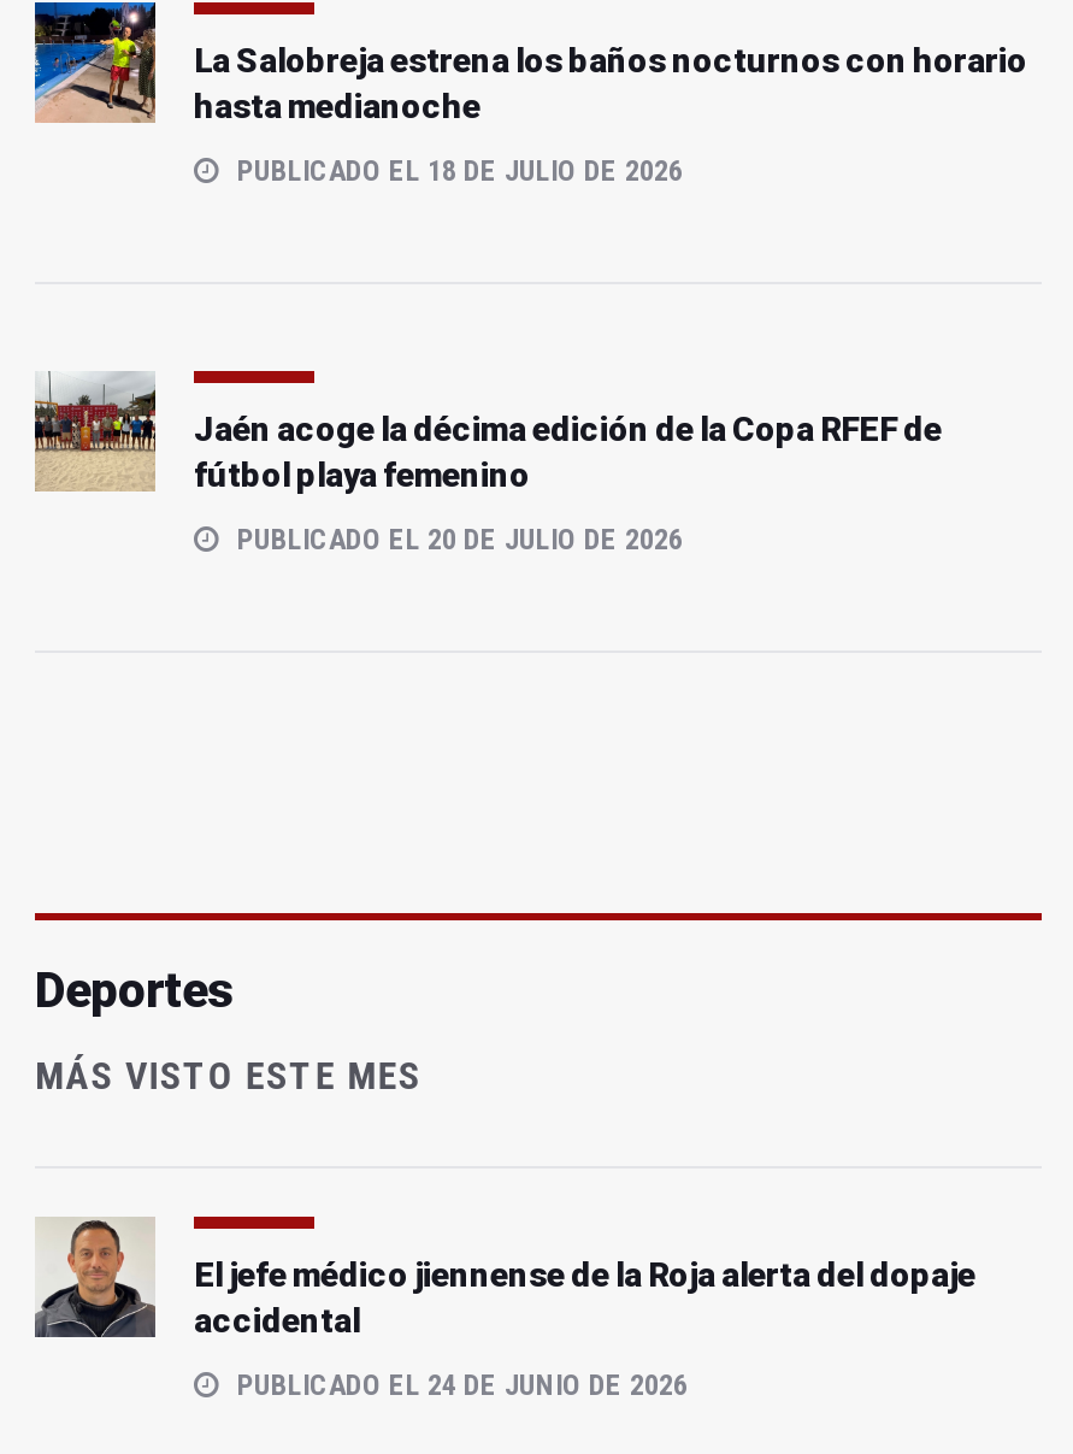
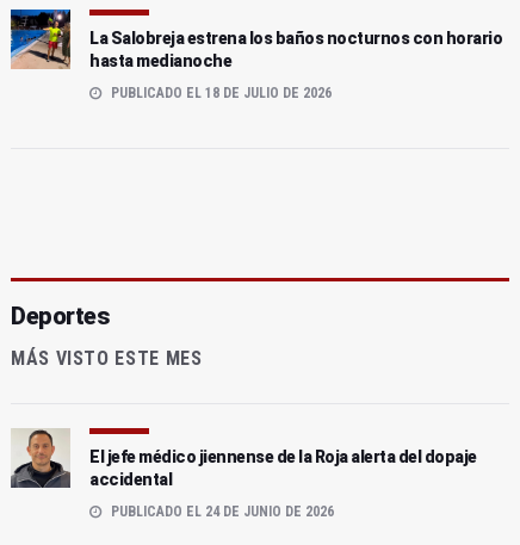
- [image]
- Jaén acoge la décima edición de la Copa RFEF de
- fútbol playa femenino
- PUBLICADO EL 20 DE JULIO DE 2026
